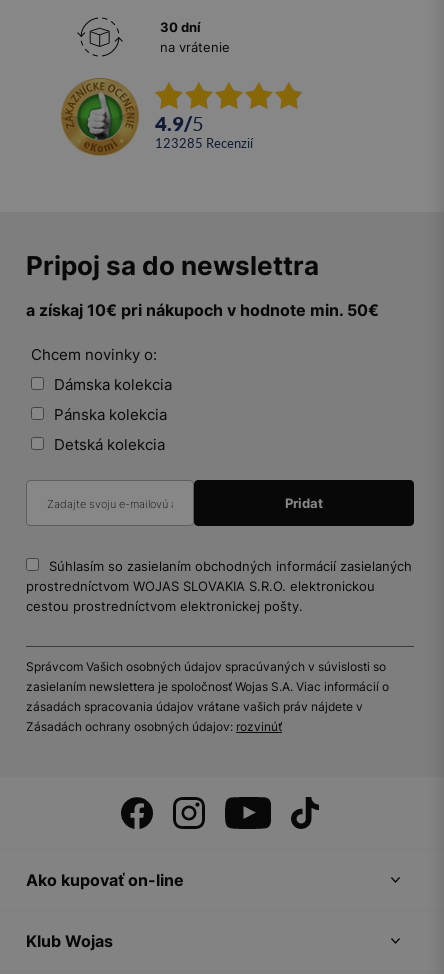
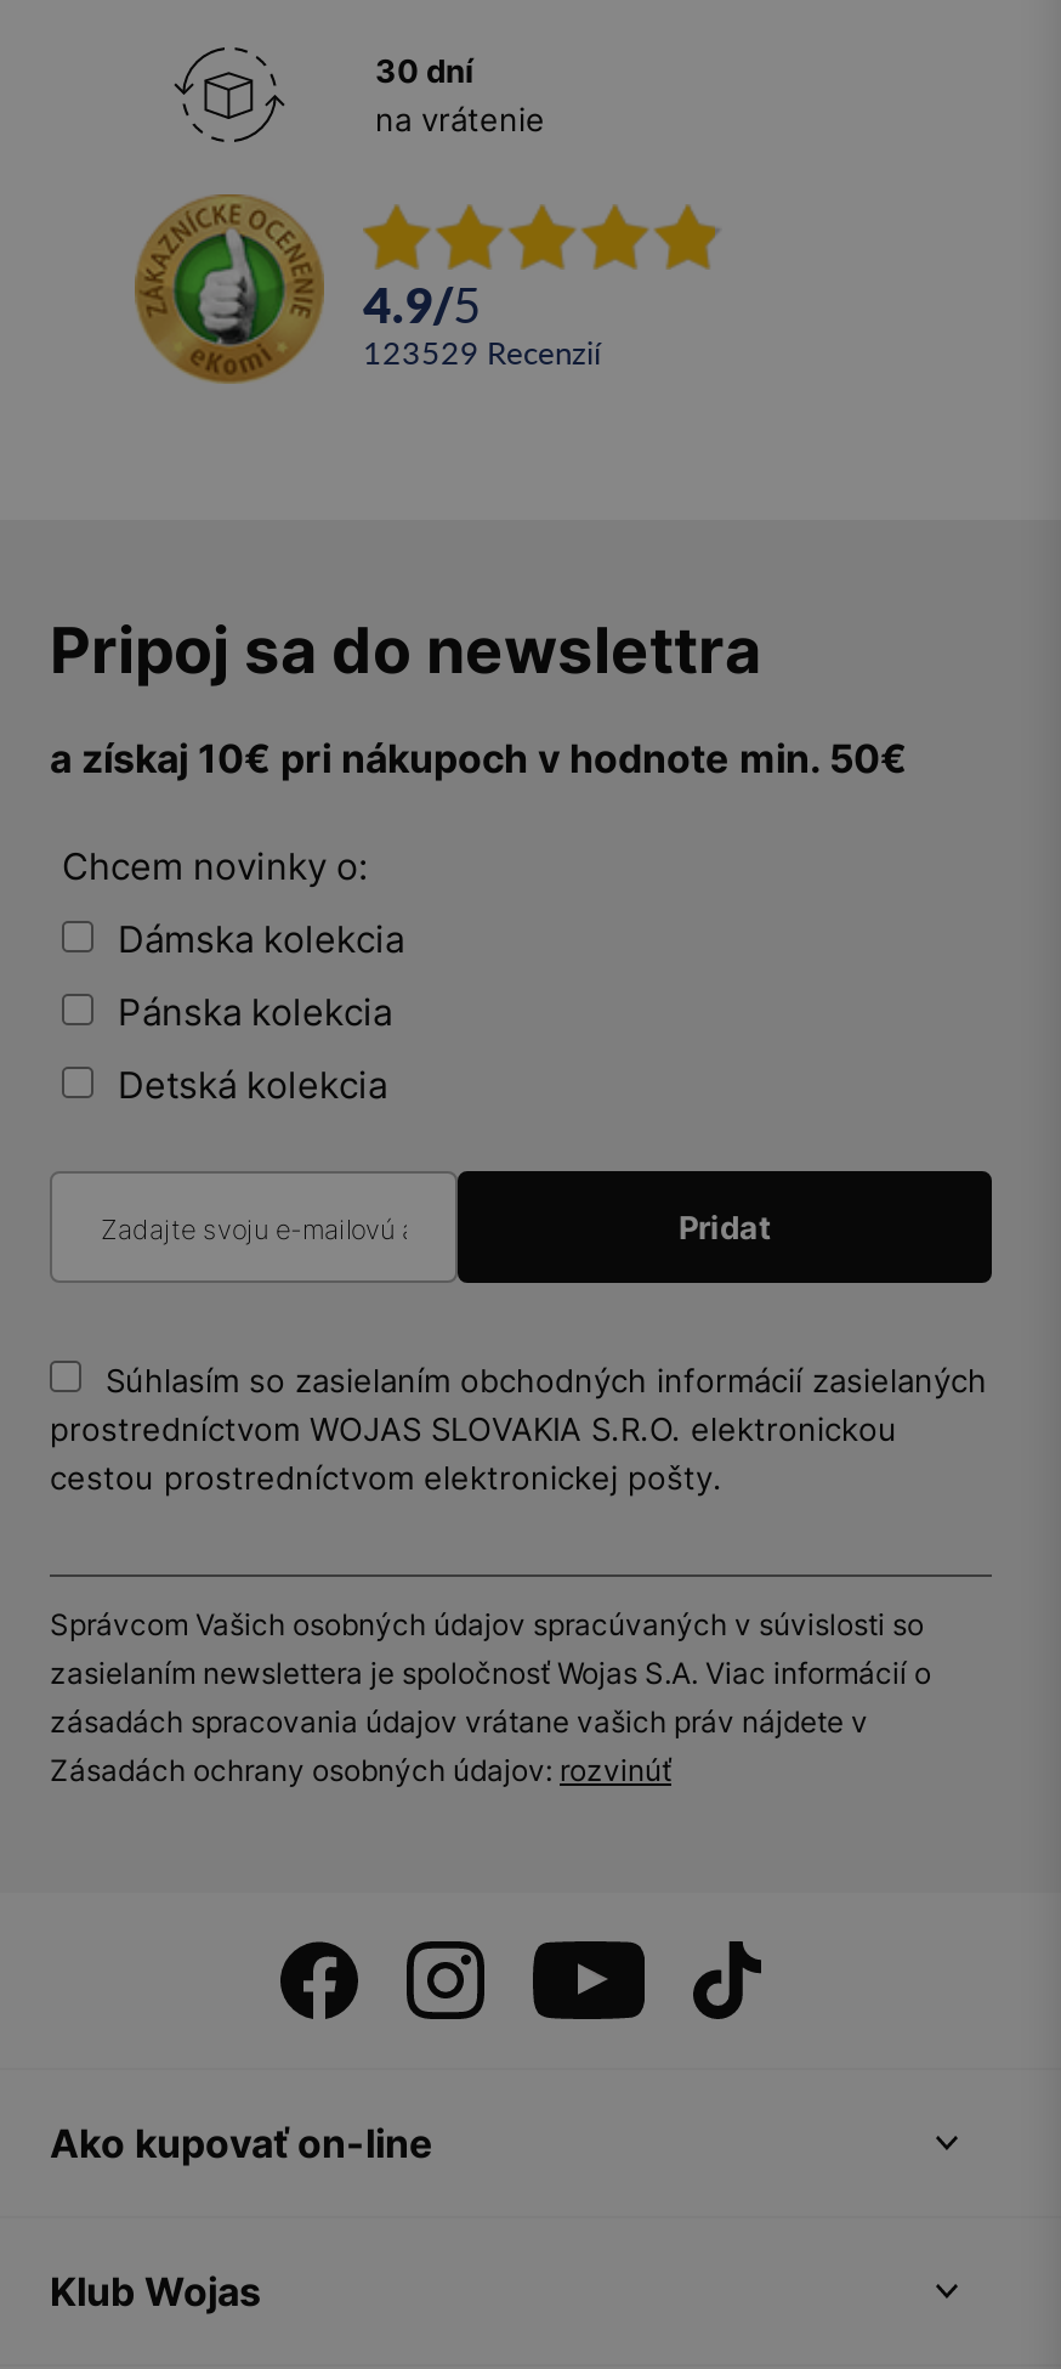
- 123285 recenzií
+ 123529 recenzií
